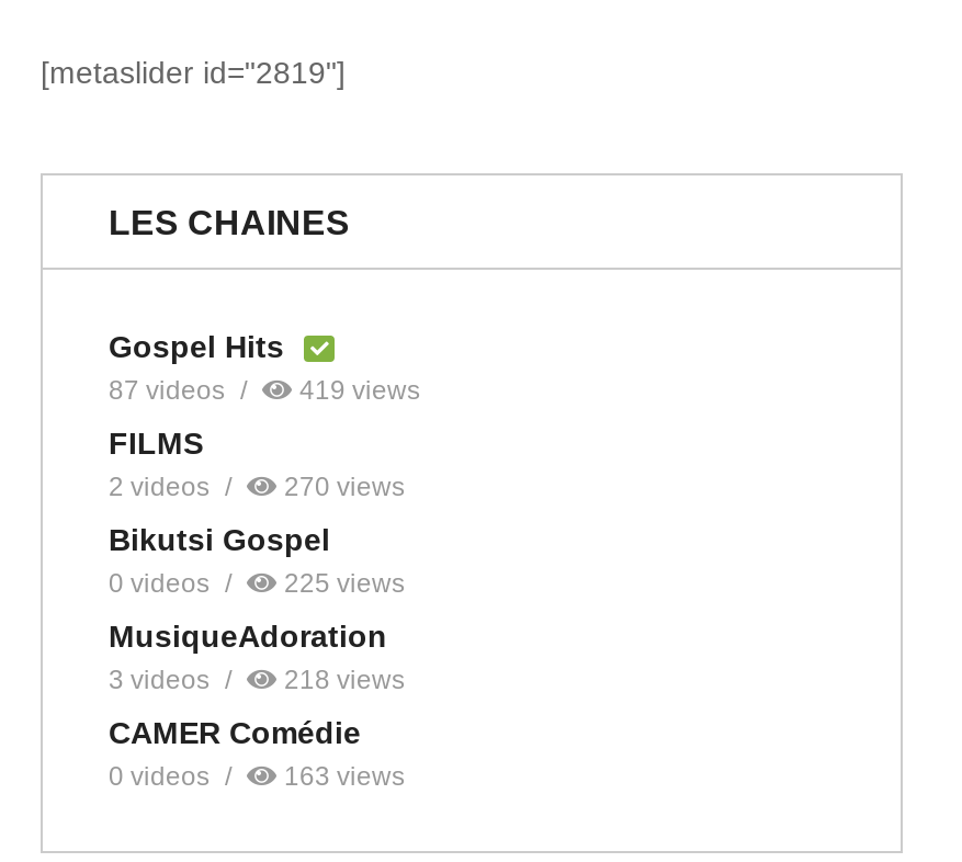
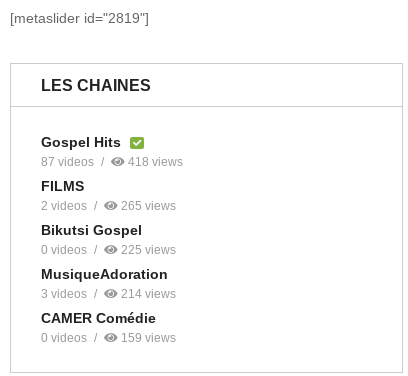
- 419 views
+ 418 views

- 270 views
+ 265 views

- 218 views
+ 214 views

- 163 views
+ 159 views
